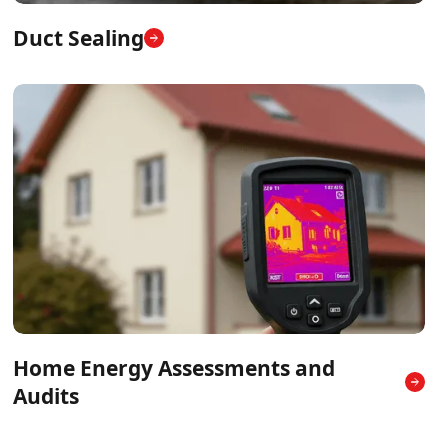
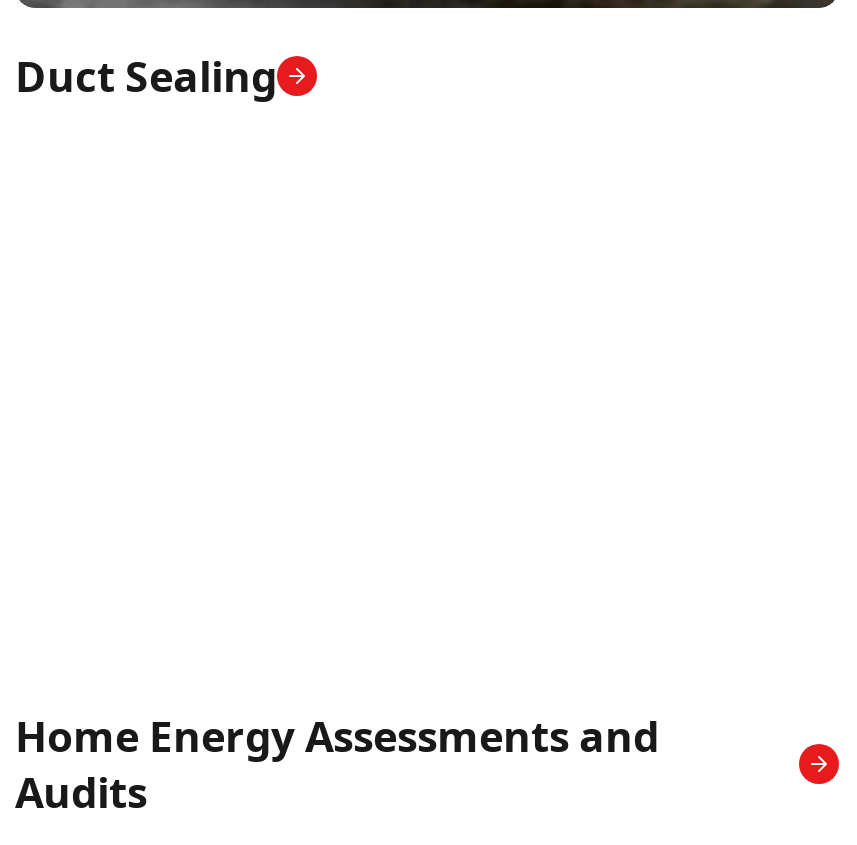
- [image]
